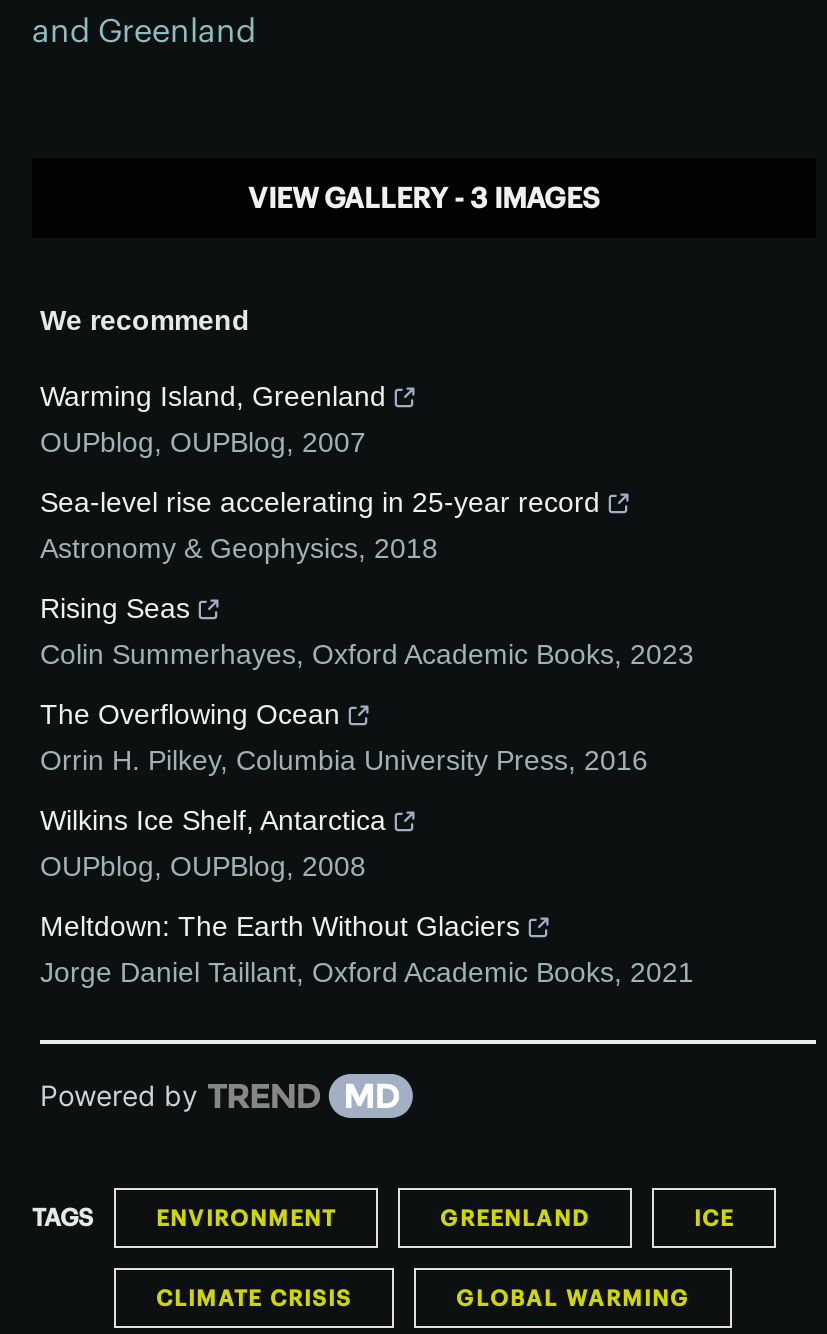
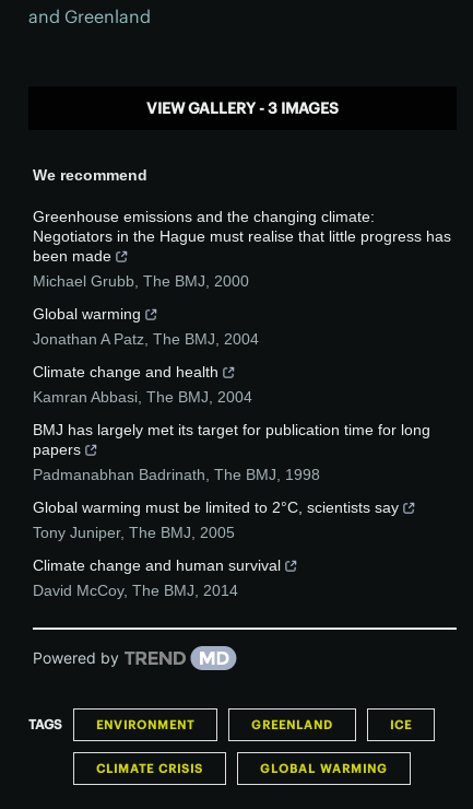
- Warming Island, Greenland
- OUPblog, OUPBlog, 2007
+ Greenhouse emissions and the changing climate:
+ Negotiators in the Hague must realise that little progress has
+ been made
+ Michael Grubb, The BMJ, 2000

- Sea-level rise accelerating in 25-year record
- Astronomy & Geophysics, 2018
+ Global warming
+ Jonathan A Patz, The BMJ, 2004

- Rising Seas
- Colin Summerhayes, Oxford Academic Books, 2023
+ Climate change and health
+ Kamran Abbasi, The BMJ, 2004

- The Overflowing Ocean
- Orrin H. Pilkey, Columbia University Press, 2016
+ BMJ has largely met its target for publication time for long
+ papers
+ Padmanabhan Badrinath, The BMJ, 1998

- Wilkins Ice Shelf, Antarctica
- OUPblog, OUPBlog, 2008
+ Global warming must be limited to 2°C, scientists say
+ Tony Juniper, The BMJ, 2005

- Meltdown: The Earth Without Glaciers
- Jorge Daniel Taillant, Oxford Academic Books, 2021
+ Climate change and human survival
+ David McCoy, The BMJ, 2014
